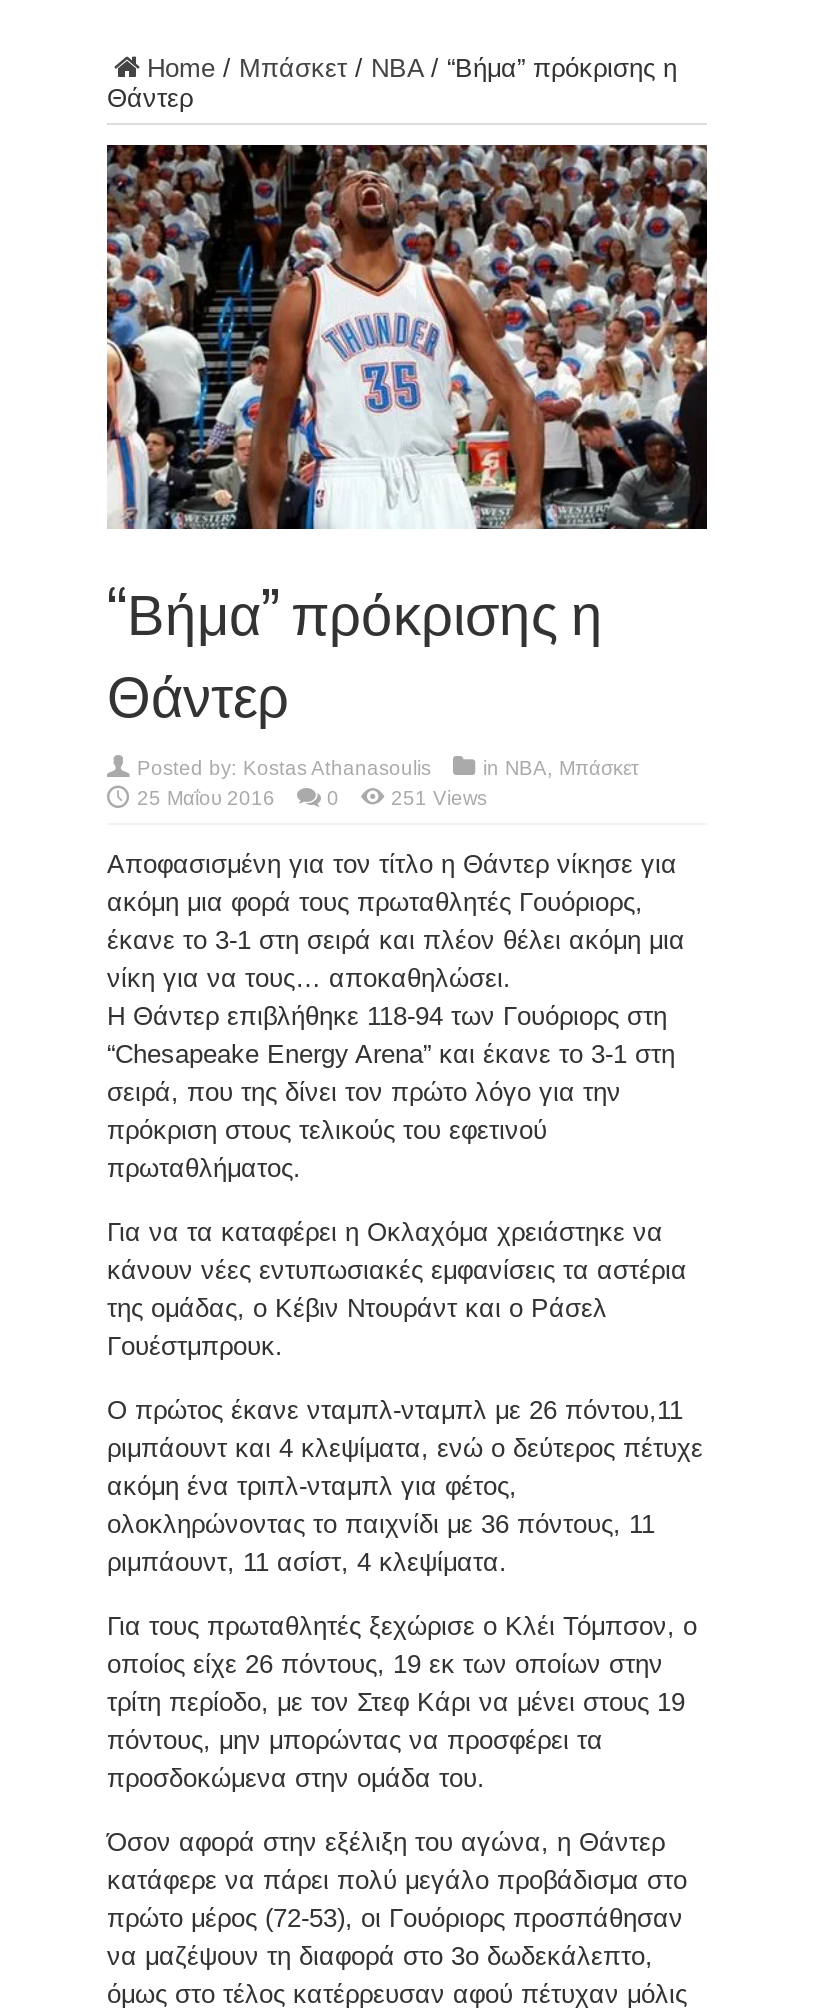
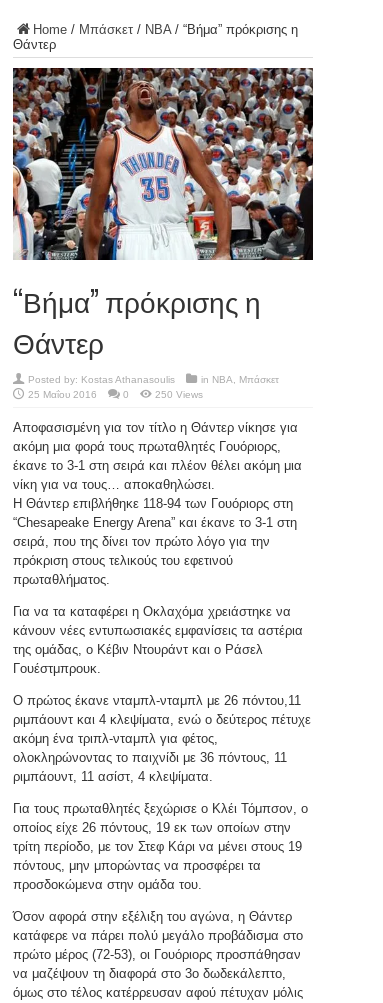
- 251 Views
+ 250 Views
